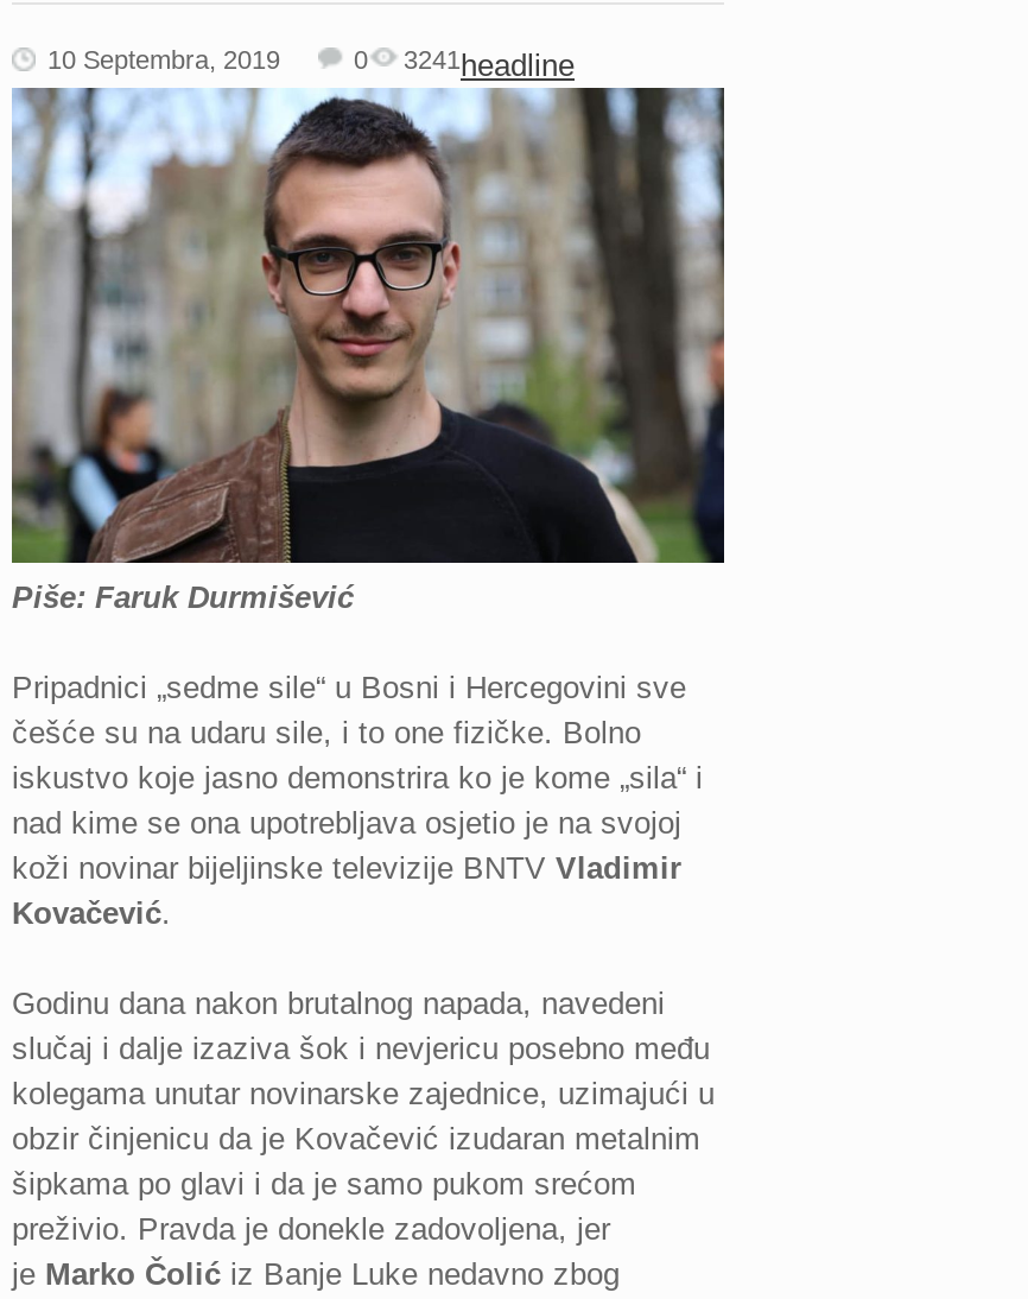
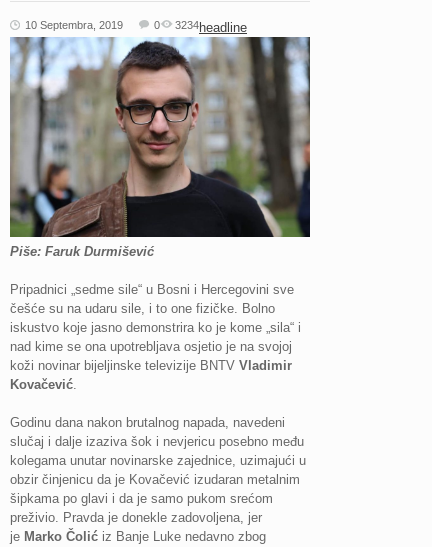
- 0 3241 headline
+ 0 3234 headline
